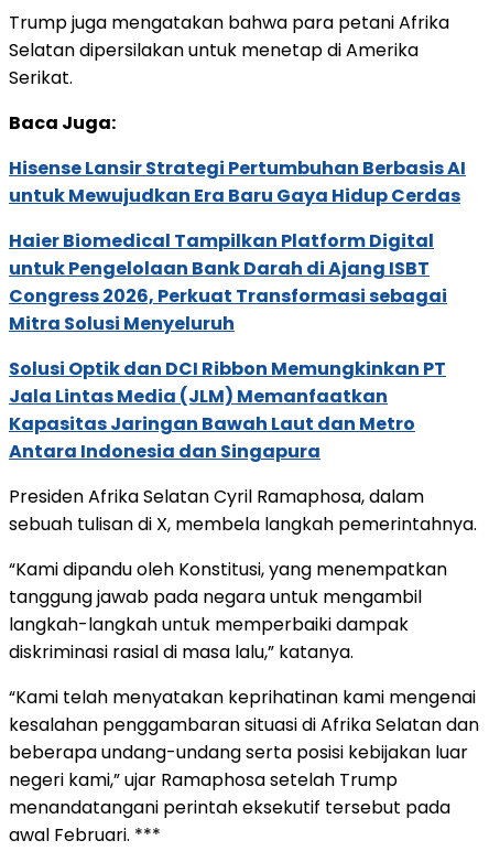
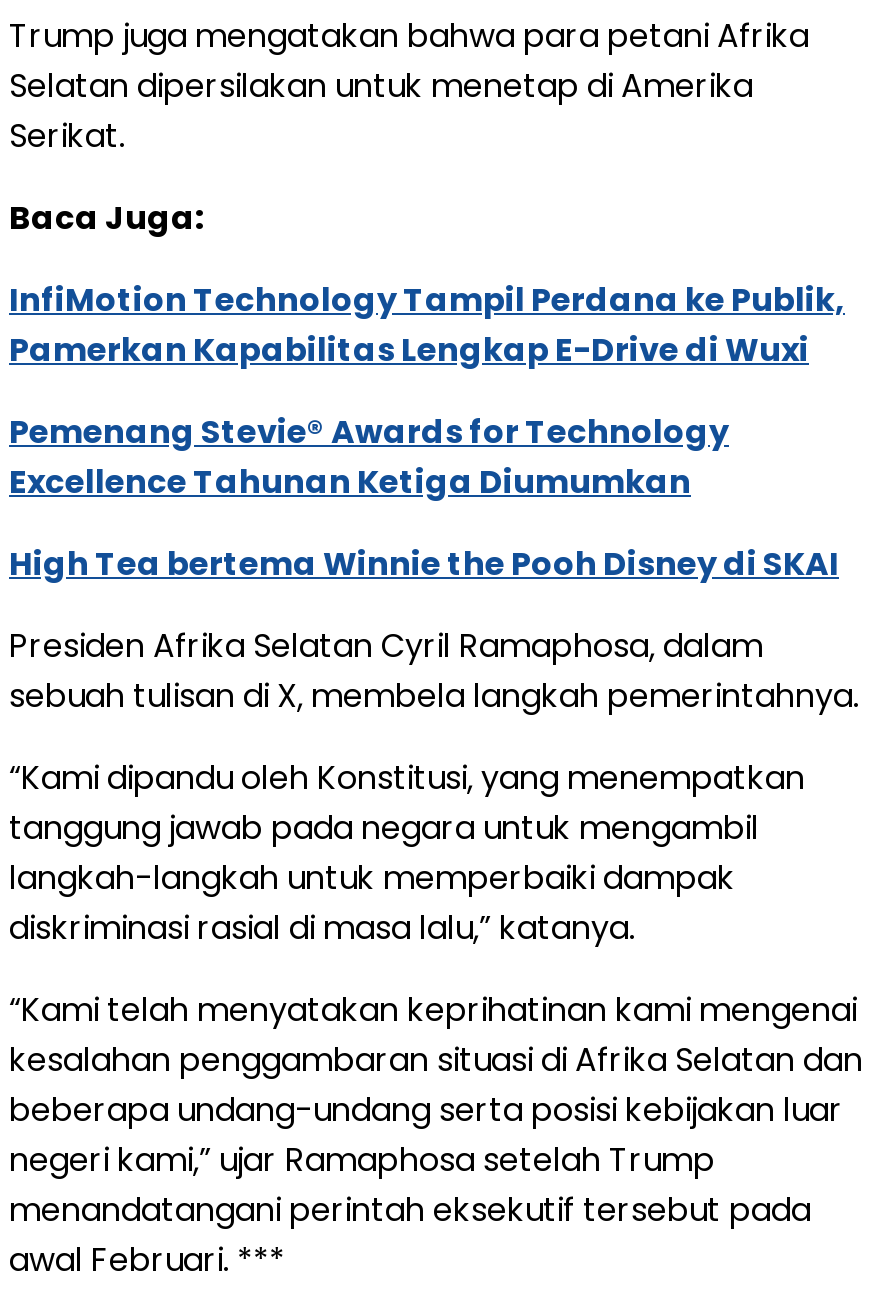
- Hisense Lansir Strategi Pertumbuhan Berbasis AI
- untuk Mewujudkan Era Baru Gaya Hidup Cerdas
+ InfiMotion Technology Tampil Perdana ke Publik,
+ Pamerkan Kapabilitas Lengkap E-Drive di Wuxi

- Haier Biomedical Tampilkan Platform Digital
- untuk Pengelolaan Bank Darah di Ajang ISBT
- Congress 2026, Perkuat Transformasi sebagai
- Mitra Solusi Menyeluruh
+ Pemenang Stevie® Awards for Technology
+ Excellence Tahunan Ketiga Diumumkan

- Solusi Optik dan DCI Ribbon Memungkinkan PT
- Jala Lintas Media (JLM) Memanfaatkan
- Kapasitas Jaringan Bawah Laut dan Metro
- Antara Indonesia dan Singapura
+ High Tea bertema Winnie the Pooh Disney di SKAI
